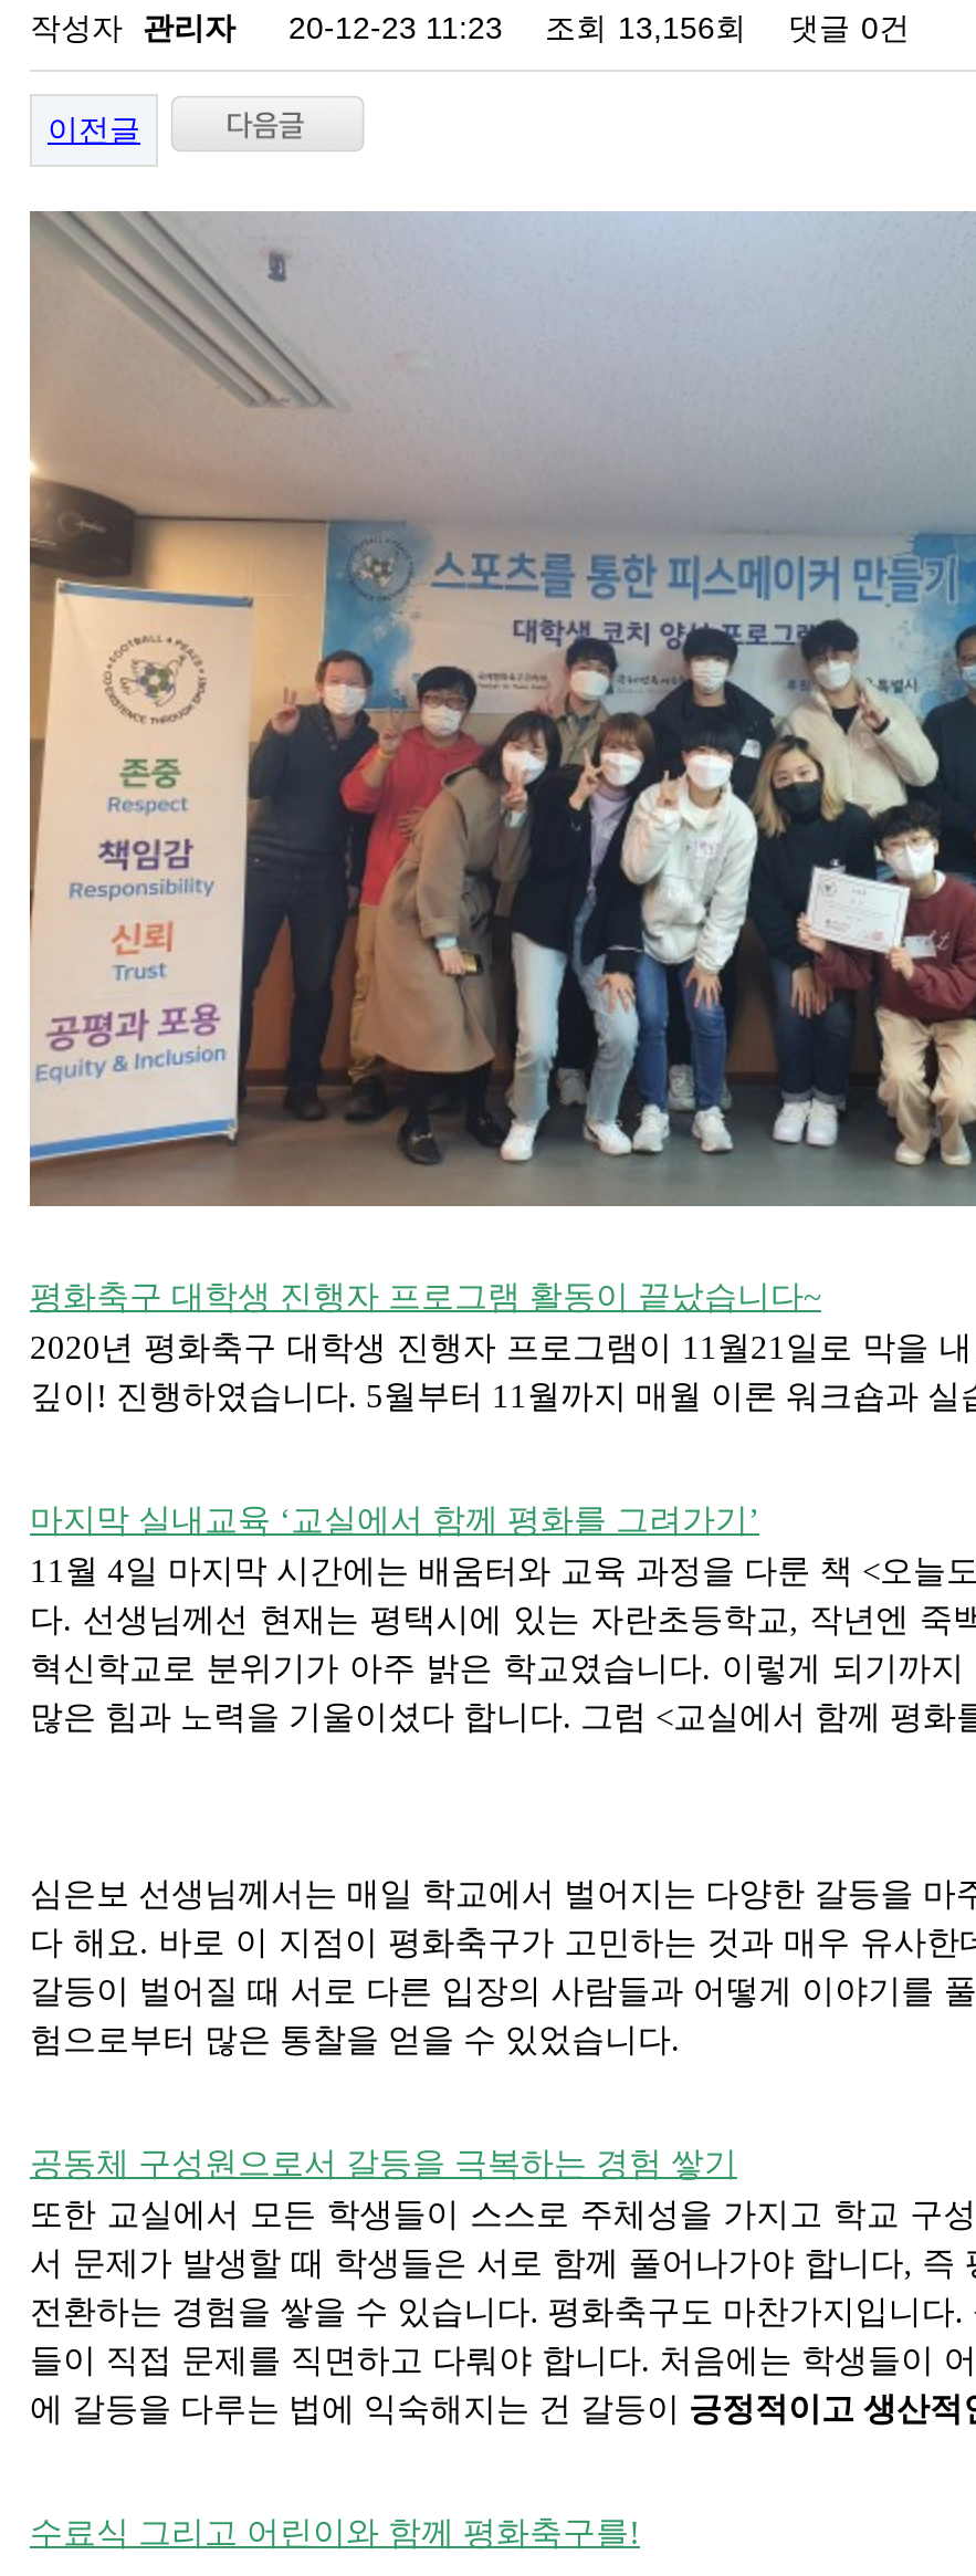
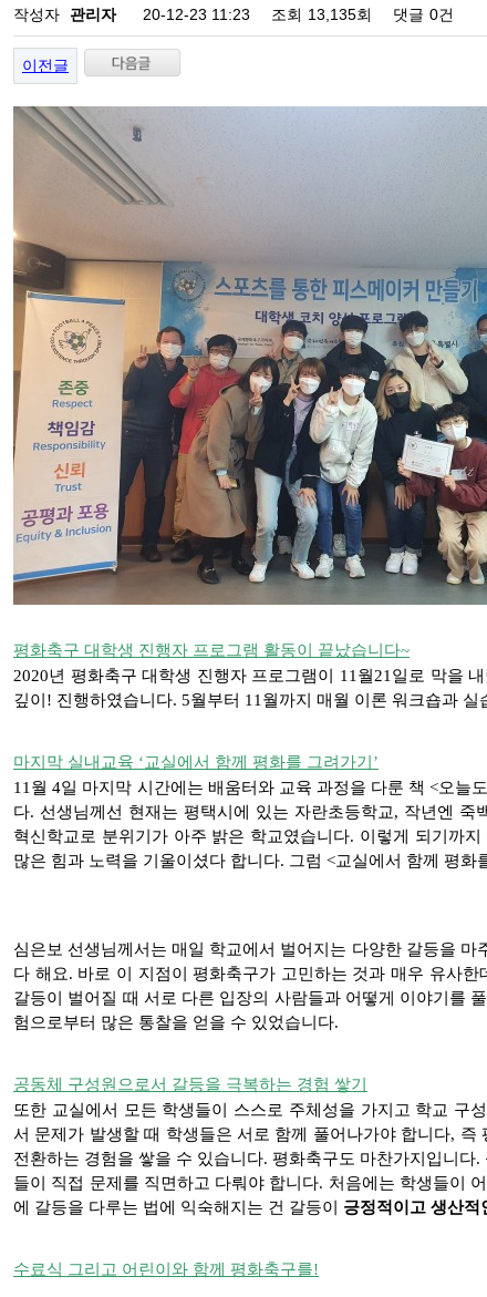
- 작성자 관리자 20-12-23 11:23 조회 13,156회 댓글 0건
+ 작성자 관리자 20-12-23 11:23 조회 13,135회 댓글 0건
